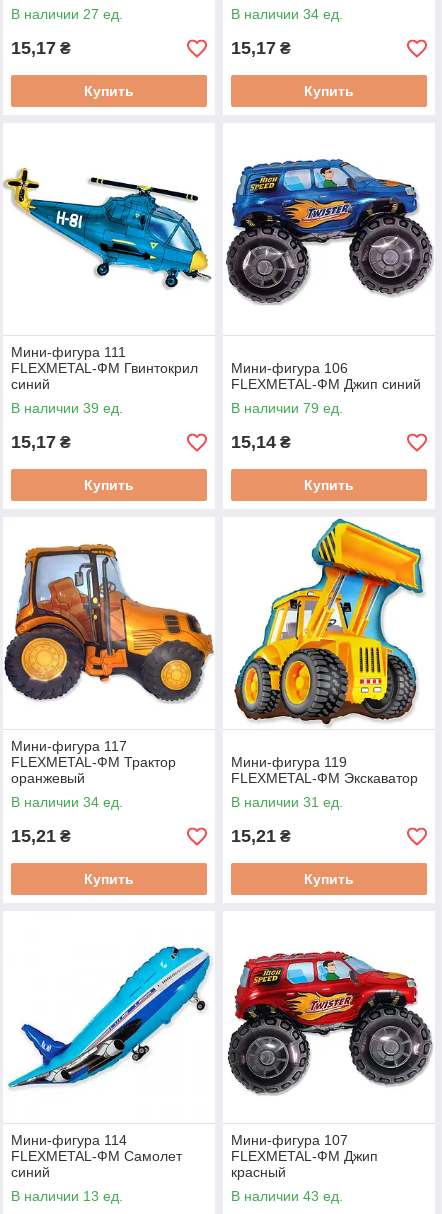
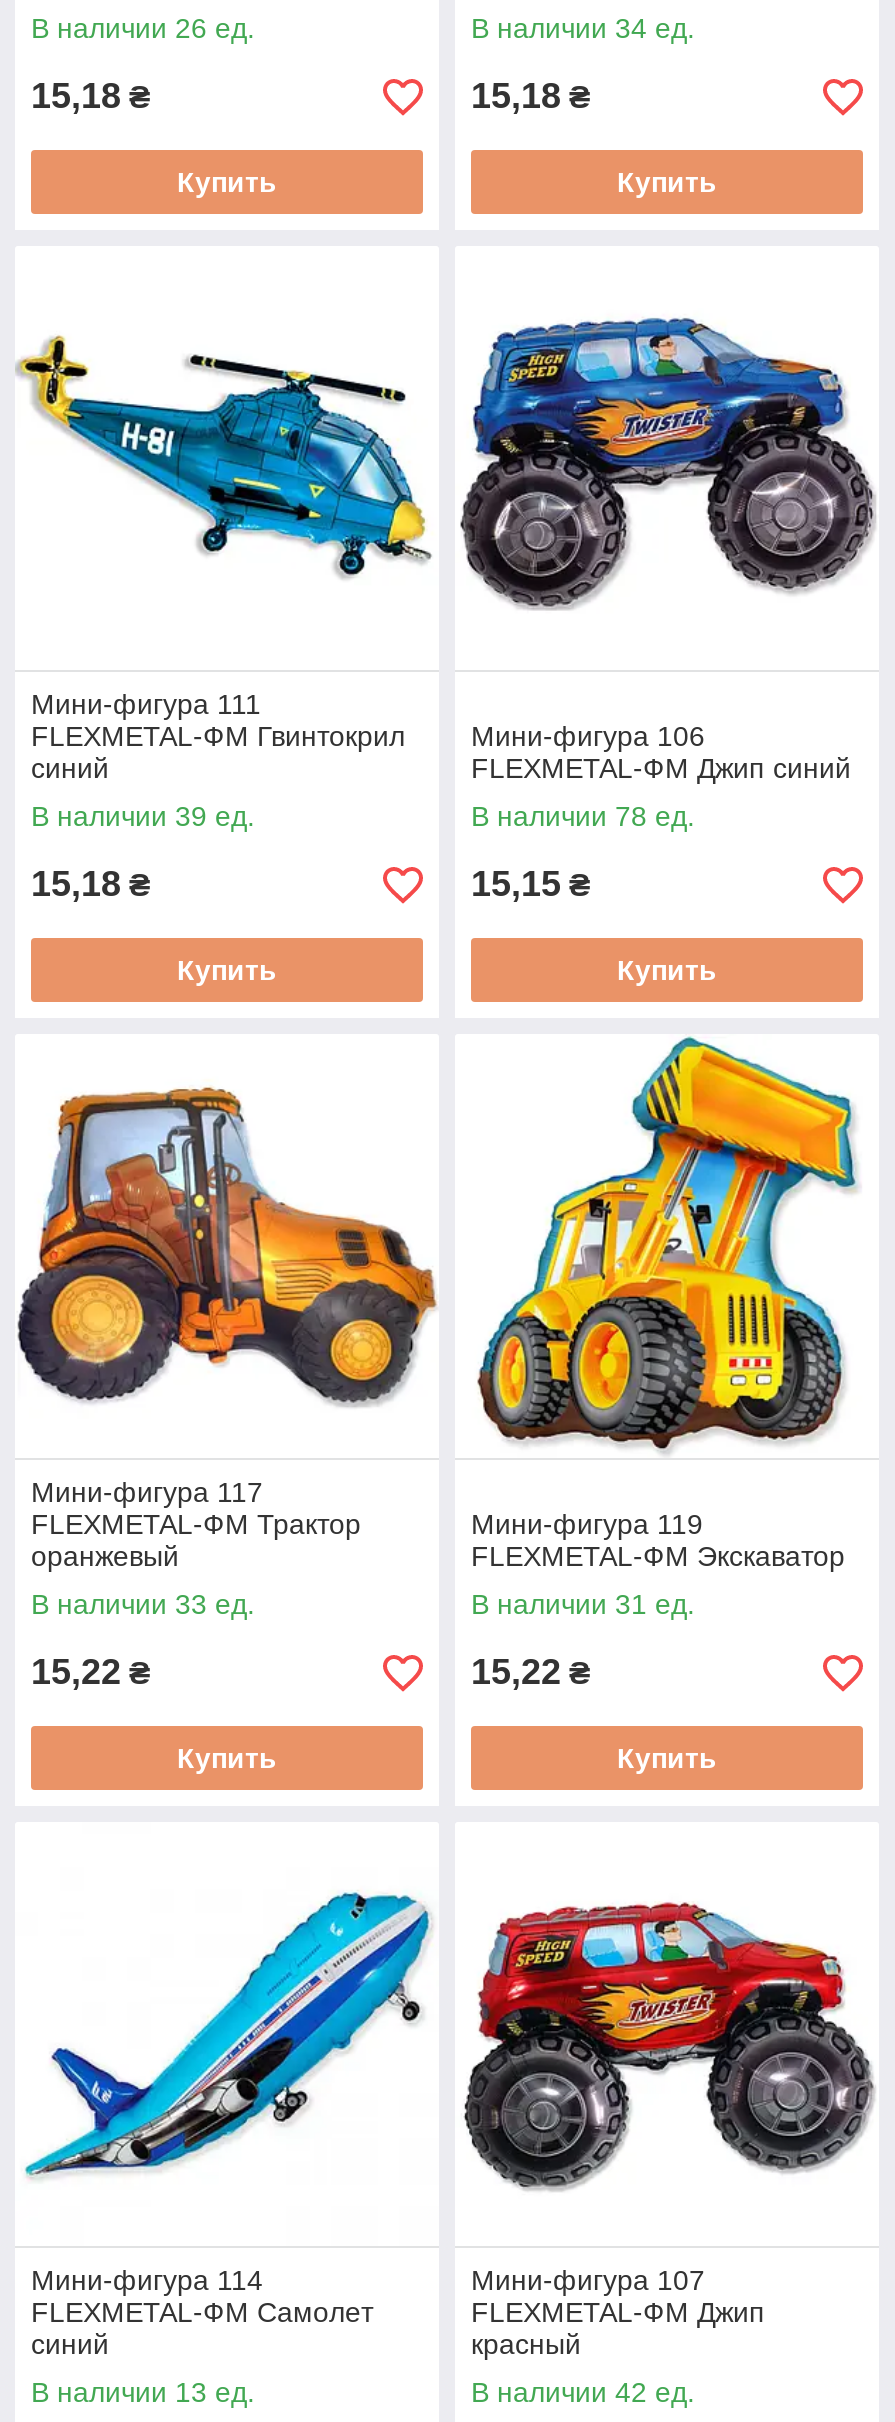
- В наличии 27 ед.
+ В наличии 26 ед.

- 15,17 ₴
+ 15,18 ₴

- 15,17 ₴
+ 15,18 ₴

- В наличии 79 ед.
+ В наличии 78 ед.

- 15,17 ₴
+ 15,18 ₴

- 15,14 ₴
+ 15,15 ₴

- В наличии 34 ед.
+ В наличии 33 ед.

- 15,21 ₴
+ 15,22 ₴

- 15,21 ₴
+ 15,22 ₴

- В наличии 43 ед.
+ В наличии 42 ед.
